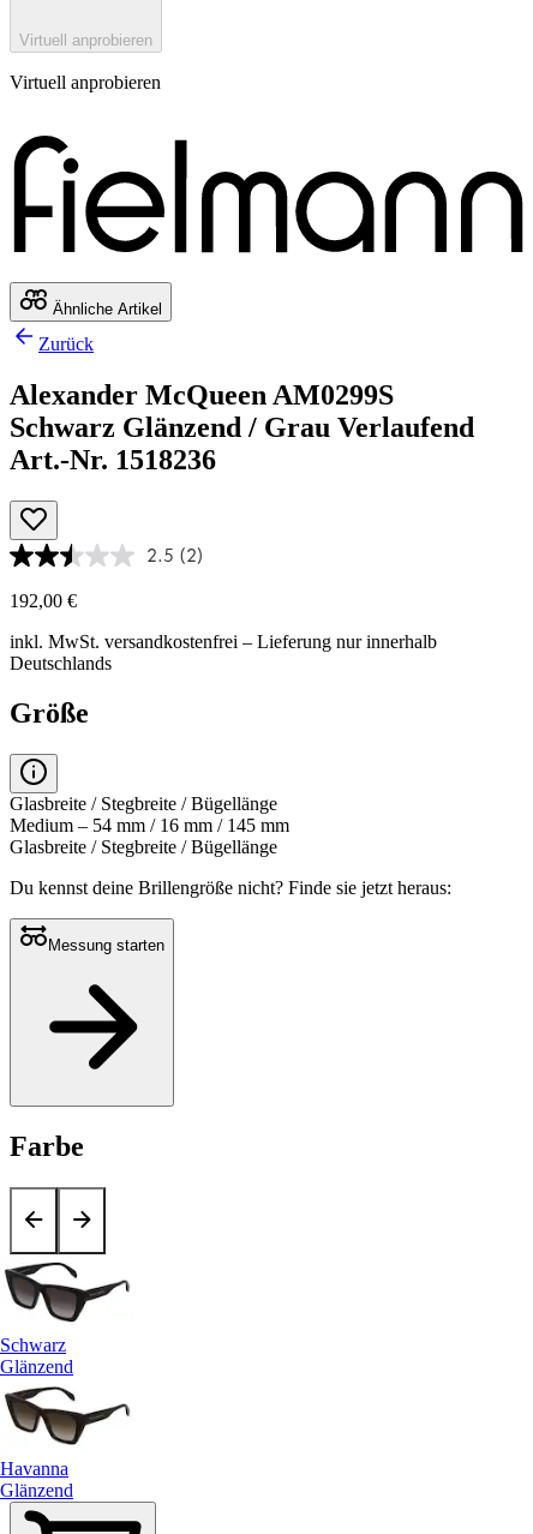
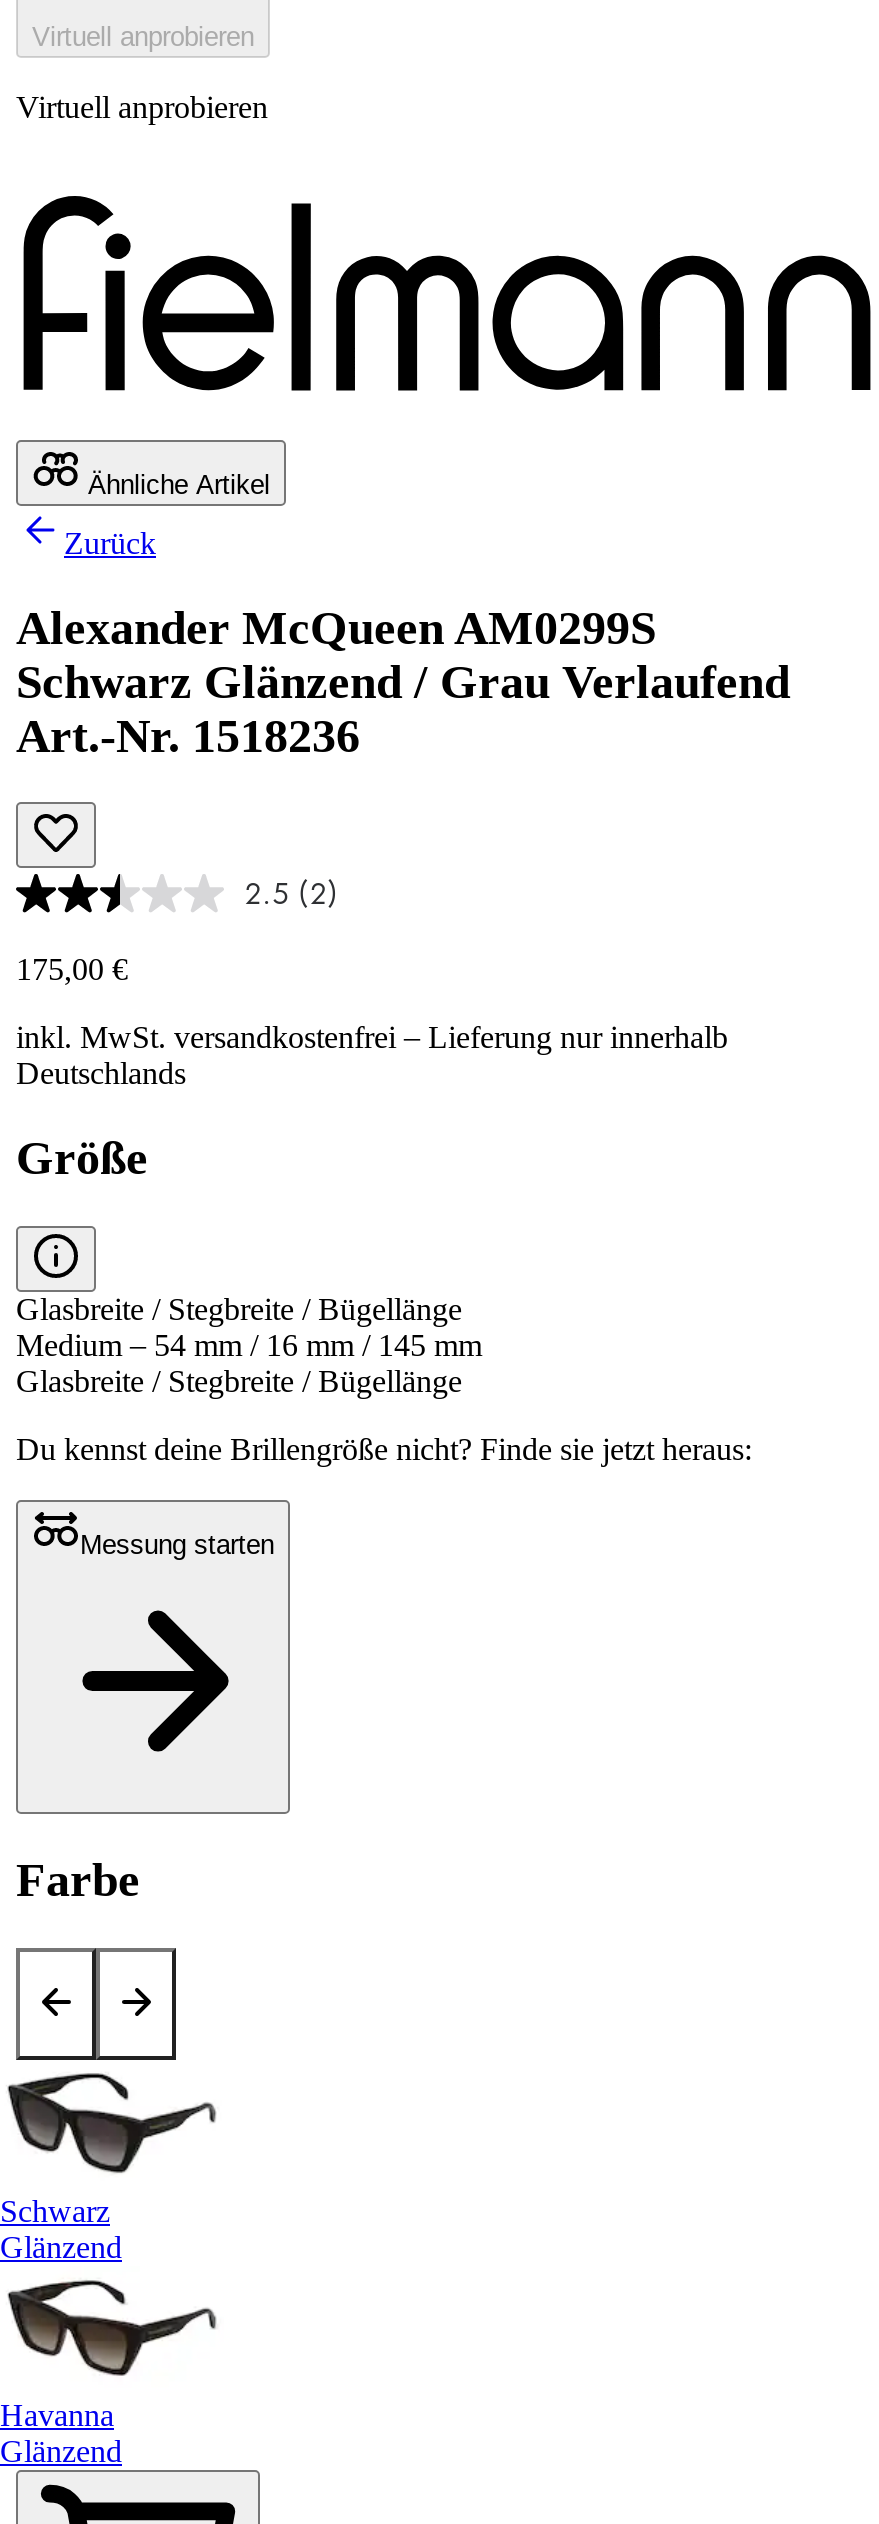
- 192,00 €
+ 175,00 €
